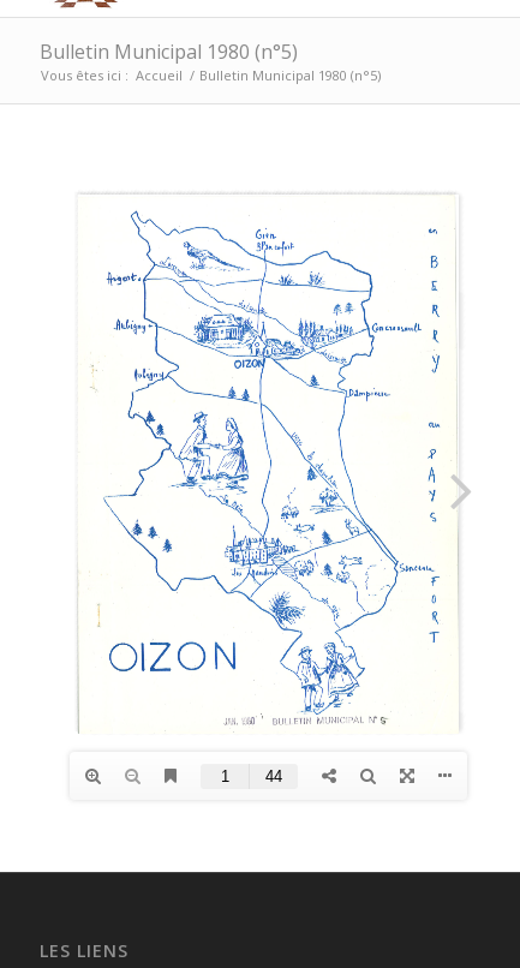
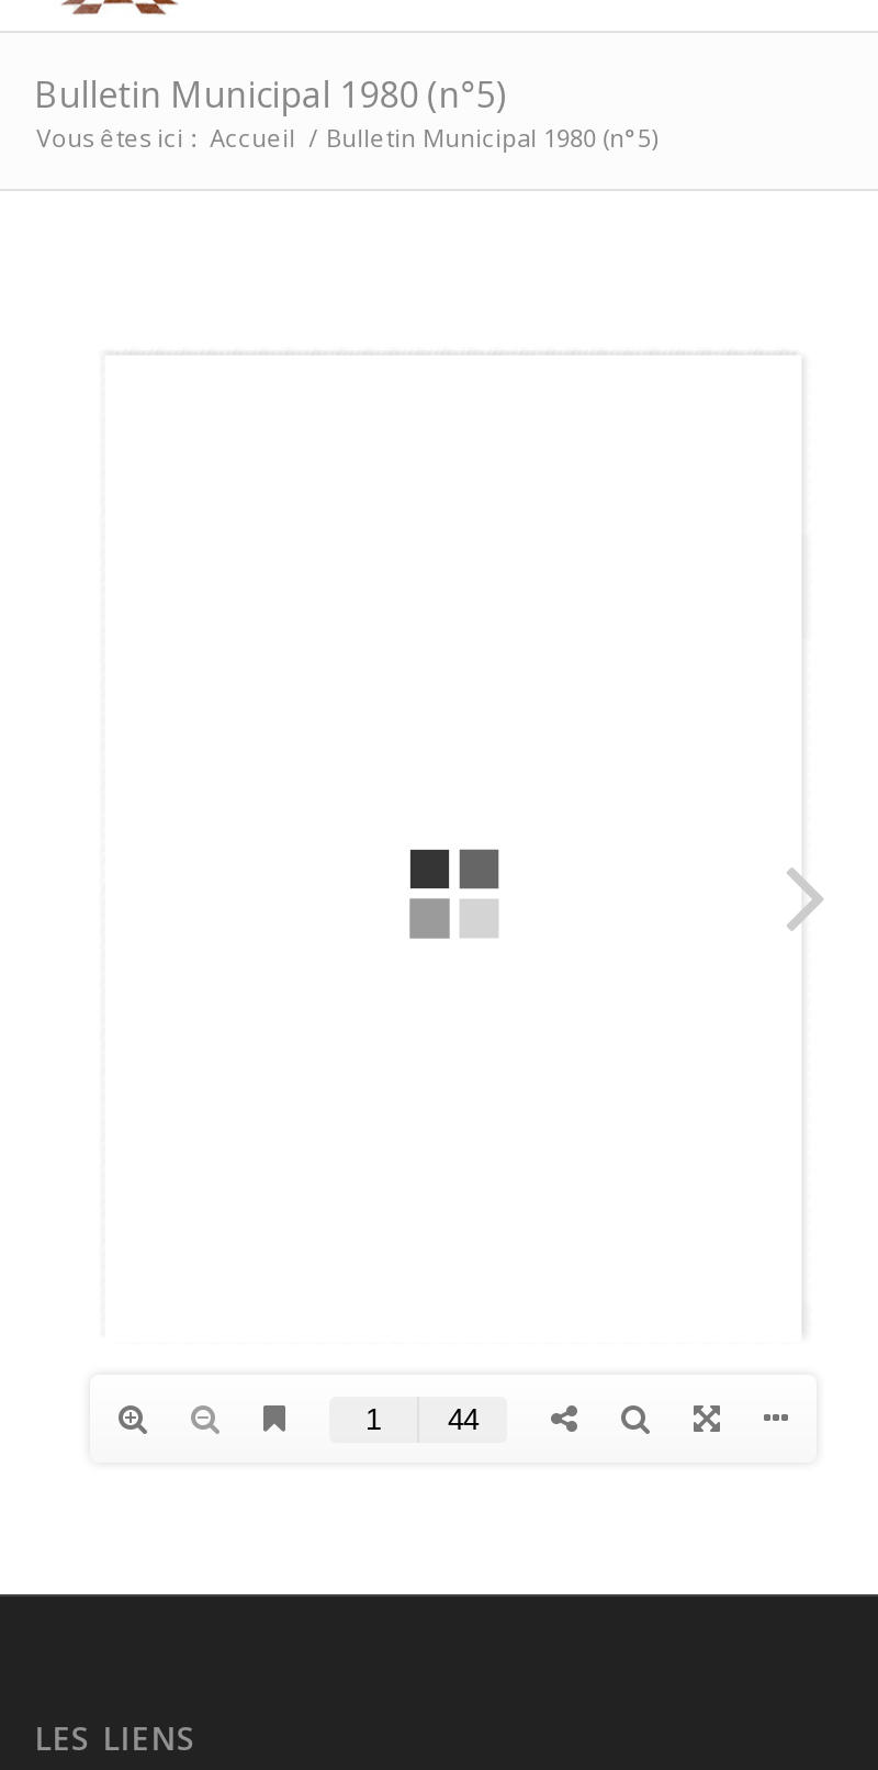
- [image]
